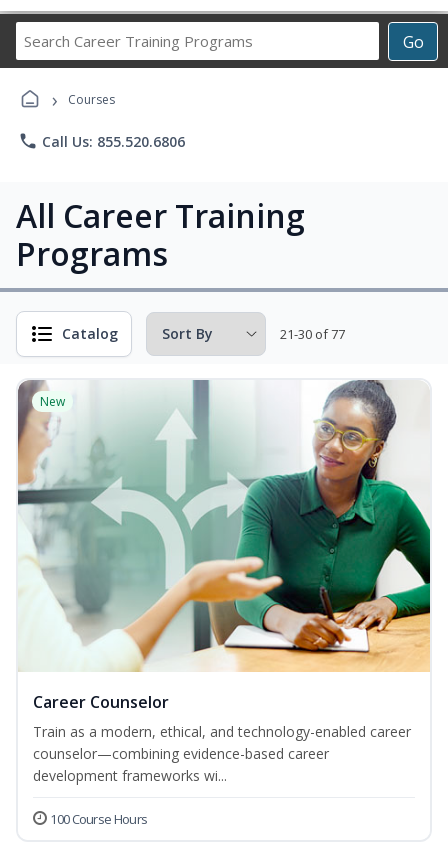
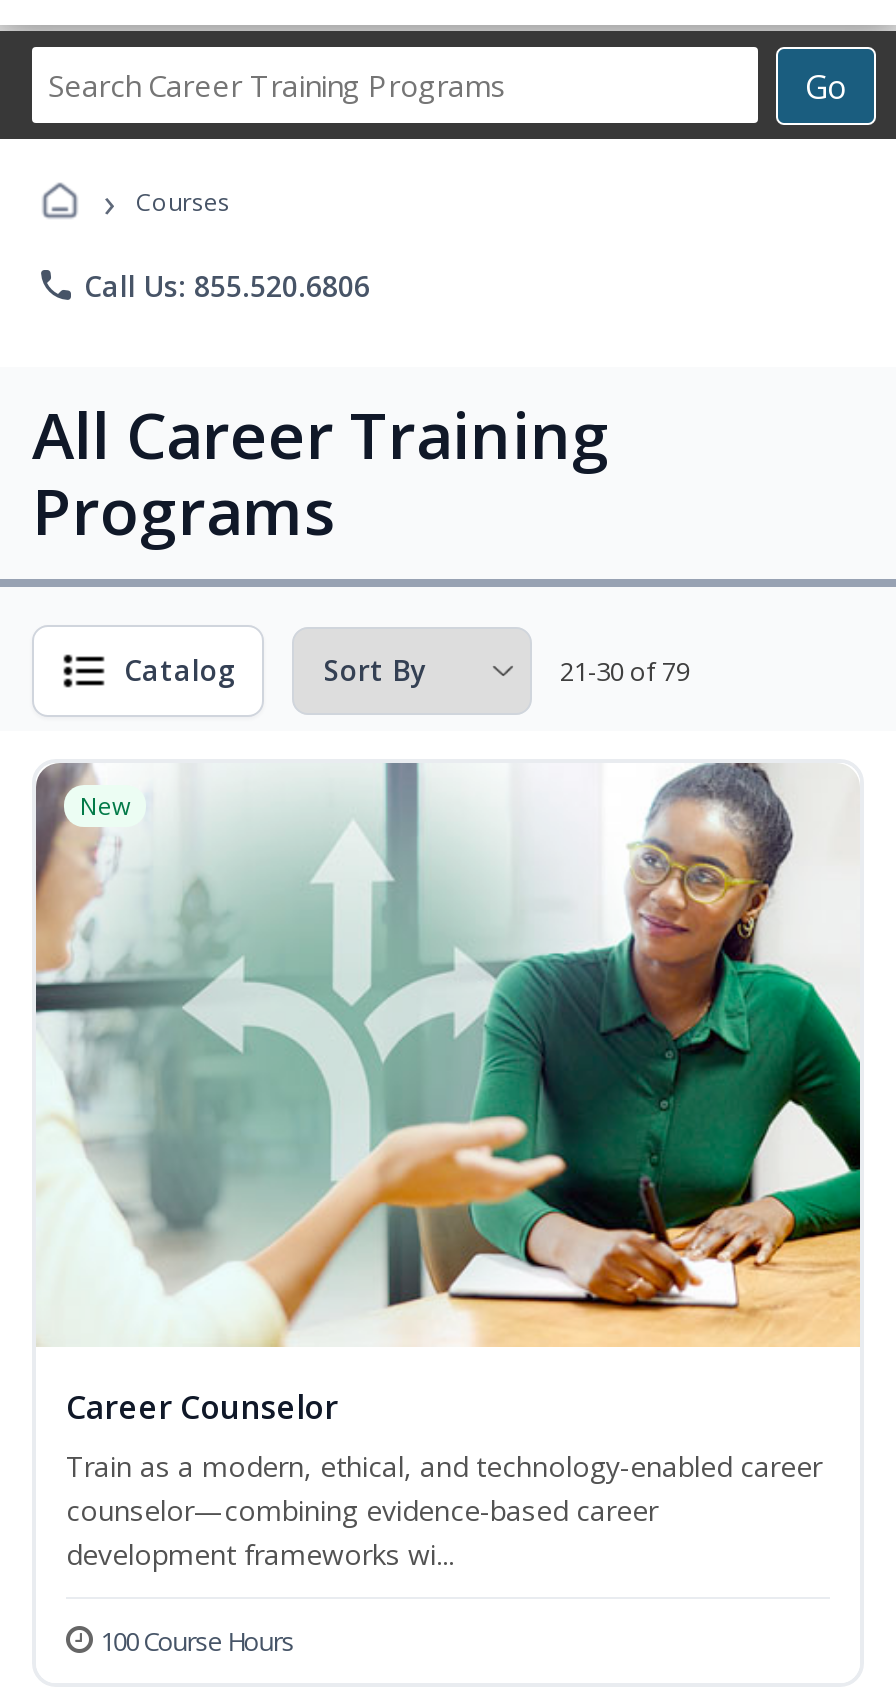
- 21-30 of 77
+ 21-30 of 79
